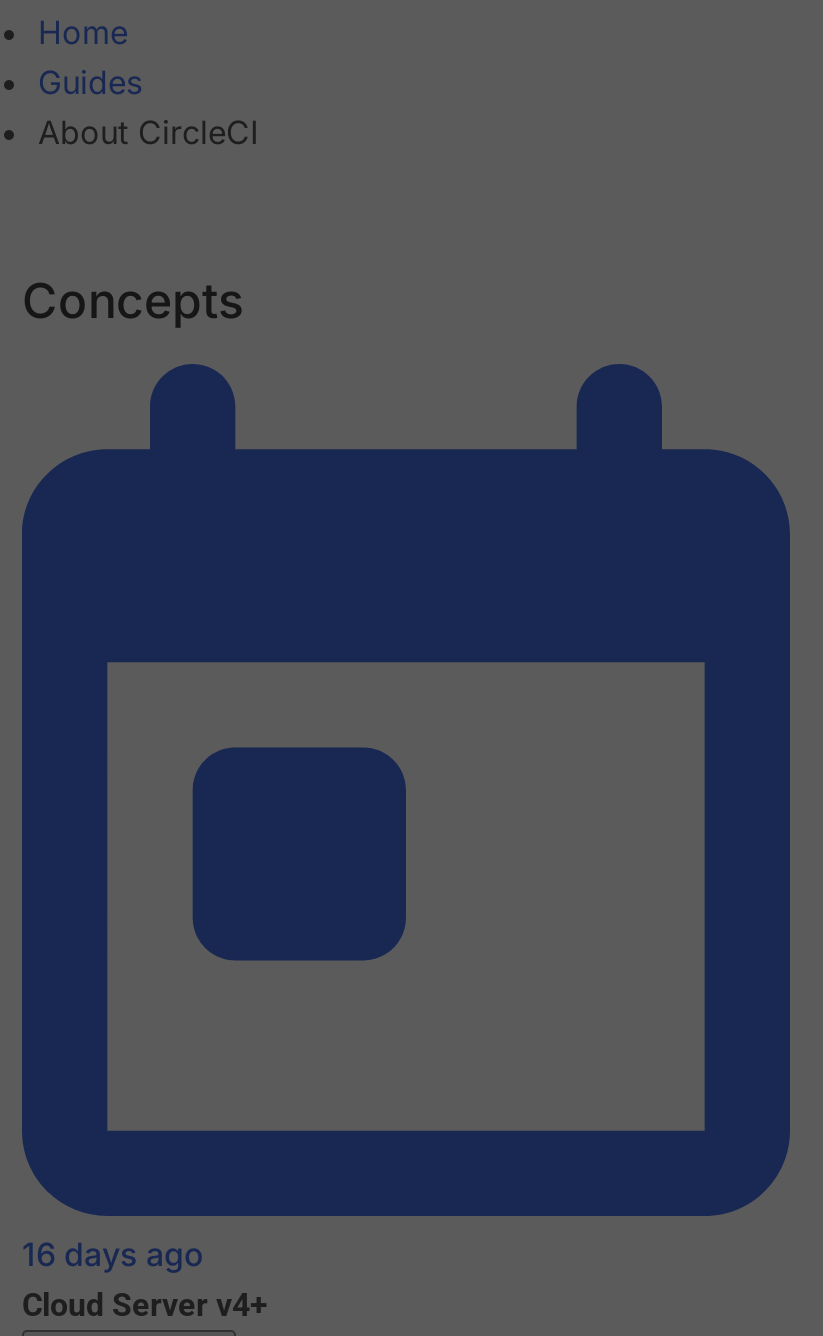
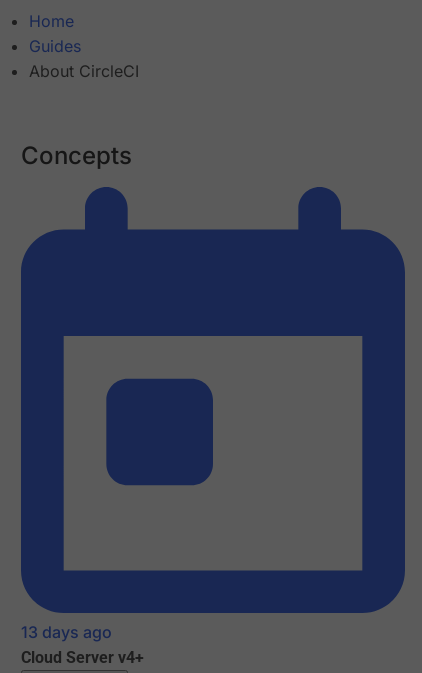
- 16 days ago
+ 13 days ago
